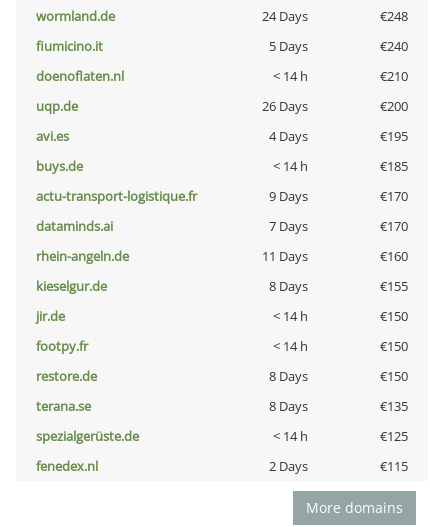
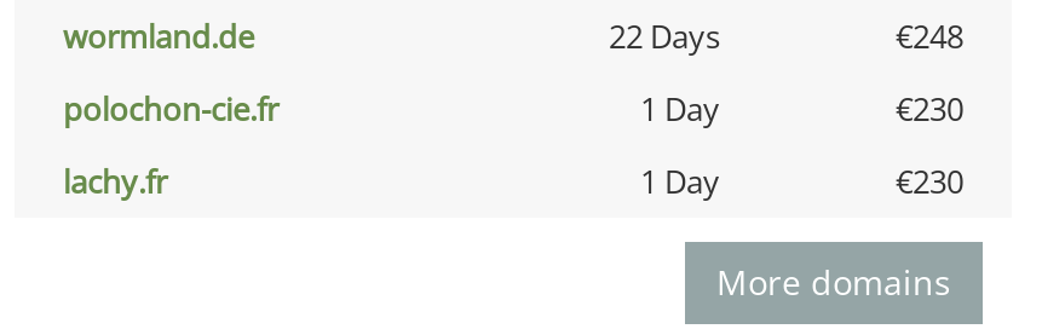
- 24 Days
+ 22 Days

- fiumicino.it
- 5 Days
- €240
- doenoflaten.nl
- < 14 h
- €210
- uqp.de
- 26 Days
- €200
- avi.es
- 4 Days
- €195
- buys.de
- < 14 h
- €185
- actu-transport-logistique.fr
- 9 Days
- €170
- dataminds.ai
- 7 Days
- €170
- rhein-angeln.de
- 11 Days
- €160
- kieselgur.de
- 8 Days
- €155
- jir.de
- < 14 h
- €150
- footpy.fr
- < 14 h
- €150
- restore.de
- 8 Days
- €150
- terana.se
- 8 Days
- €135
- spezialgerüste.de
- < 14 h
- €125
- fenedex.nl
- 2 Days
- €115
+ polochon-cie.fr
+ 1 Day
+ €230
+ lachy.fr
+ 1 Day
+ €230
